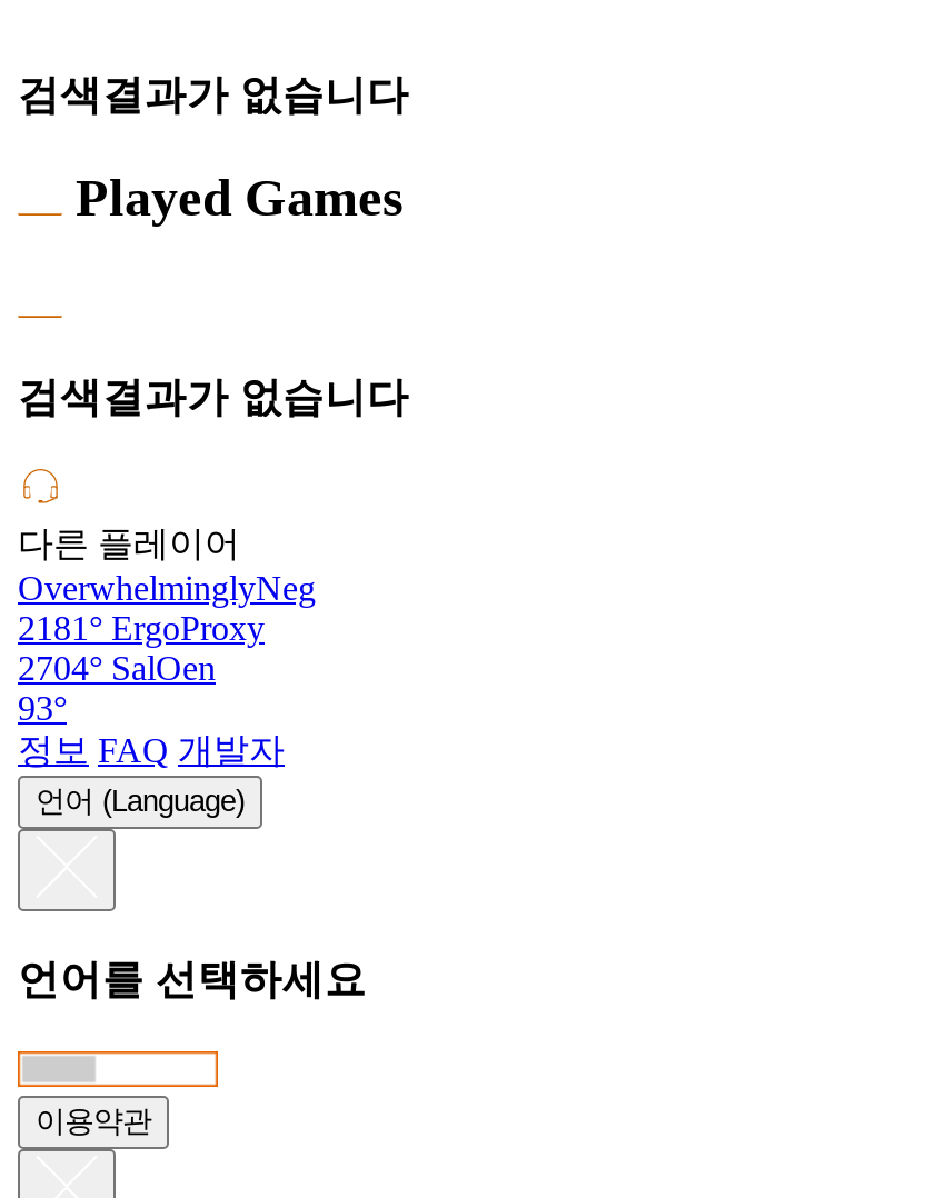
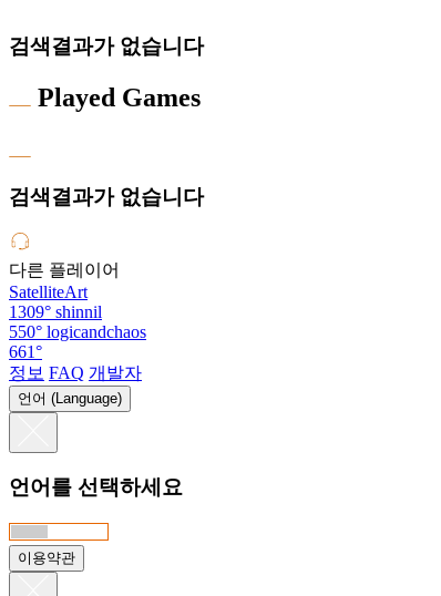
- OverwhelminglyNeg
- 2181° ErgoProxy
- 2704° SalOen
- 93°
+ SatelliteArt
+ 1309° shinnil
+ 550° logicandchaos
+ 661°
